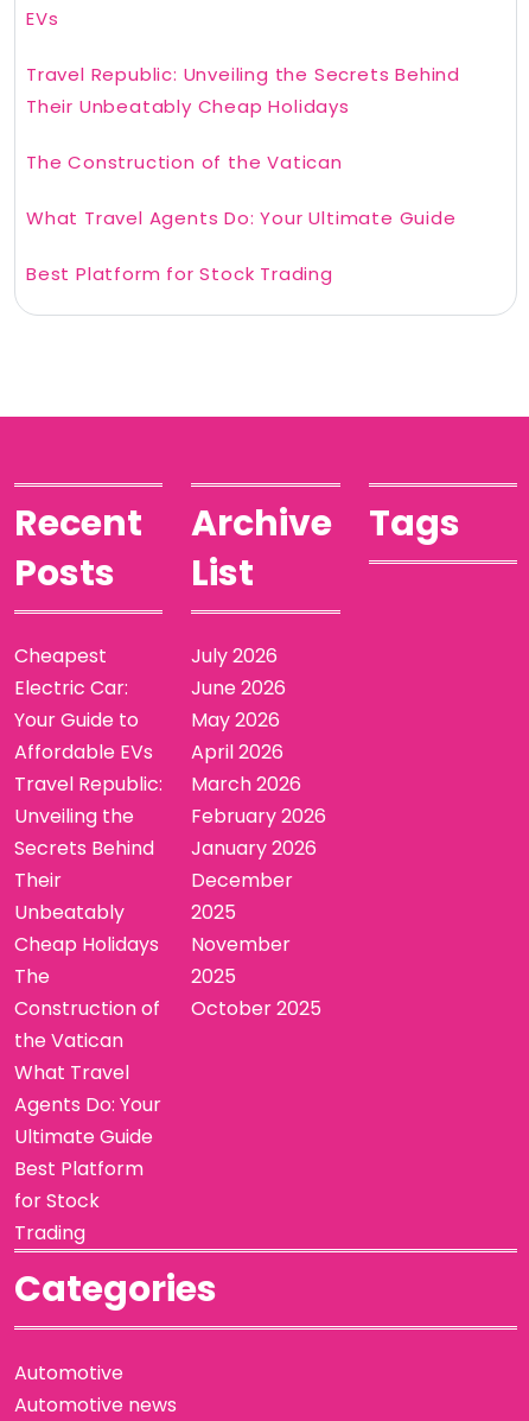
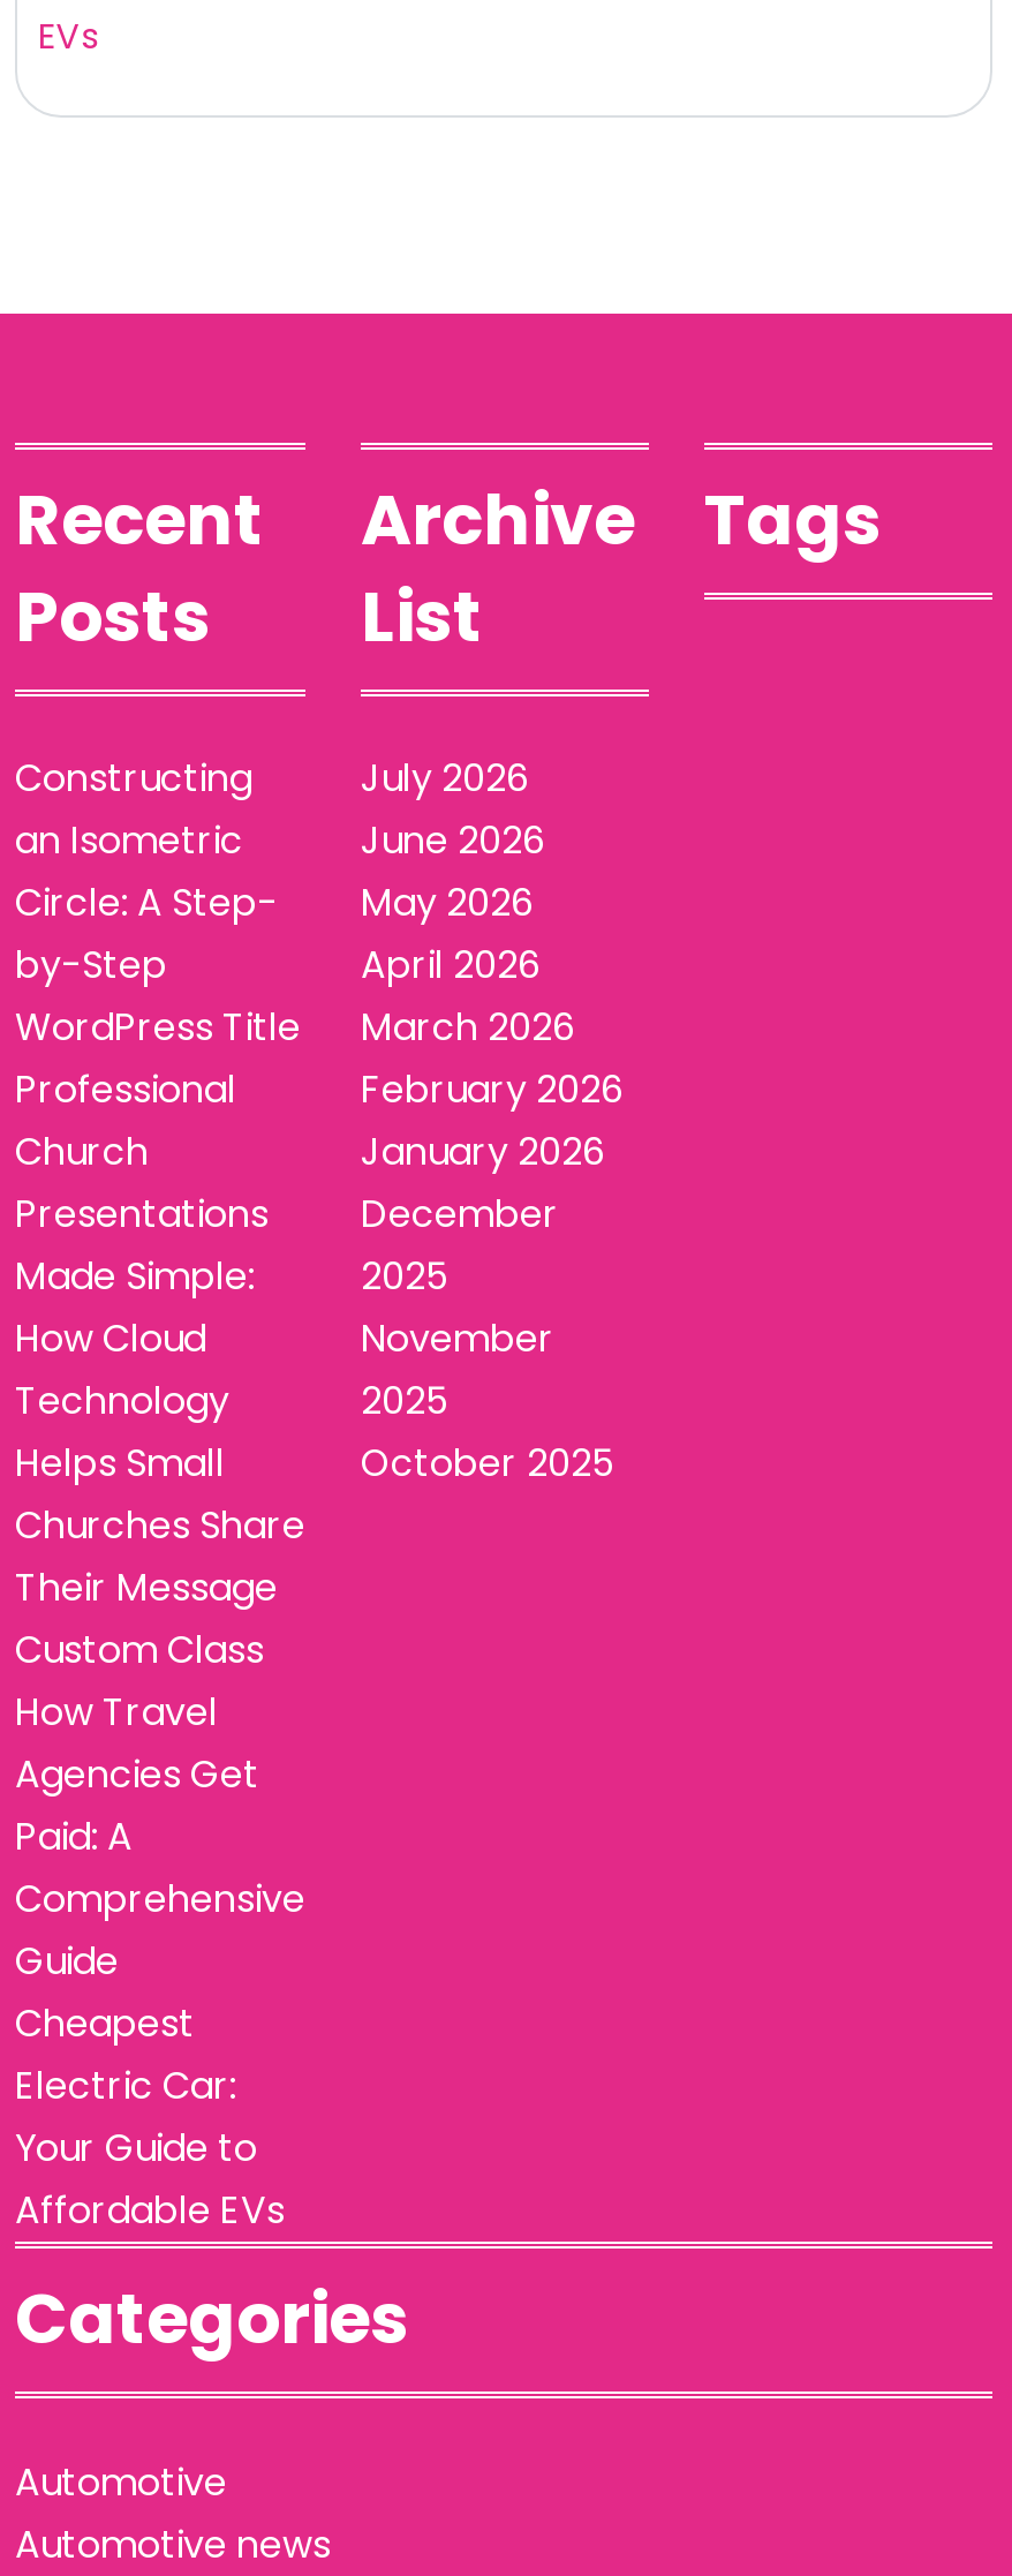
- Travel Republic: Unveiling the Secrets Behind
- Their Unbeatably Cheap Holidays
- The Construction of the Vatican
- What Travel Agents Do: Your Ultimate Guide
- Best Platform for Stock Trading

moved up: Recent | Posts

moved up: Archive | List | July 2026 | ... | October 2025 | Tags

moved down: Cheapest | Electric Car: | Your Guide to | Affordable EVs

+ Constructing
+ an Isometric
+ Circle: A Step-
+ by-Step
+ WordPress Title
+ Professional
+ Church
+ Presentations
+ Made Simple:
+ How Cloud
+ Technology
+ Helps Small
+ Churches Share
+ Their Message
+ Custom Class
+ How Travel
+ Agencies Get
+ Paid: A
+ Comprehensive
+ Guide

- Travel Republic:
- Unveiling the
- Secrets Behind
- Their
- Unbeatably
- Cheap Holidays
- The
- Construction of
- the Vatican
- What Travel
- Agents Do: Your
- Ultimate Guide
- Best Platform
- for Stock
- Trading
